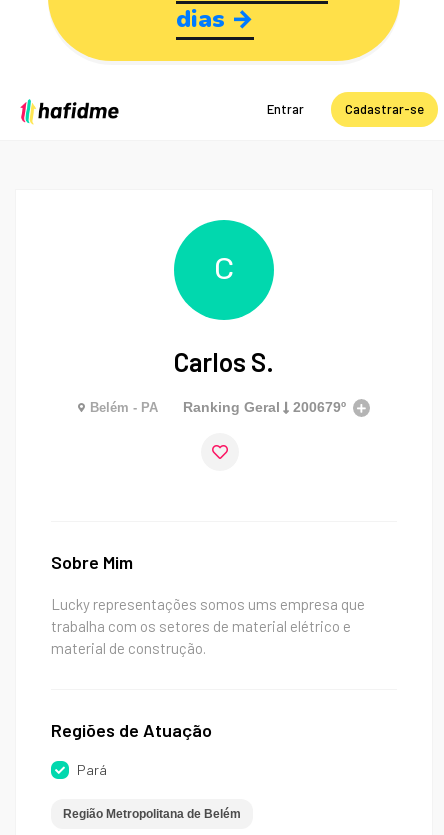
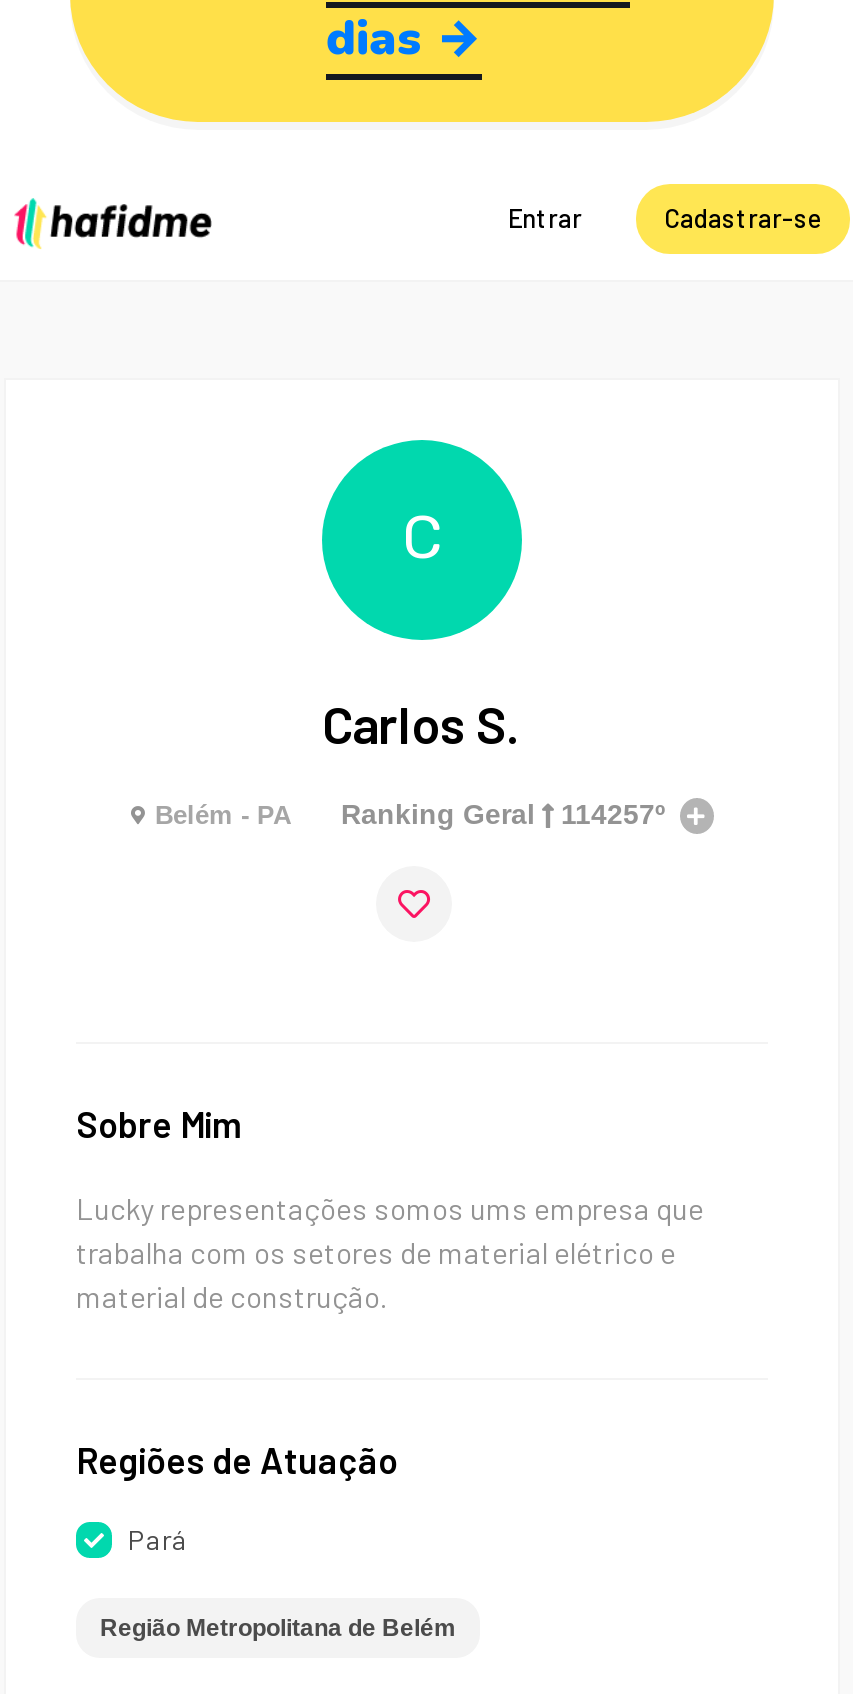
- Belém - PA Ranking Geral 200679º
+ Belém - PA Ranking Geral 114257º
